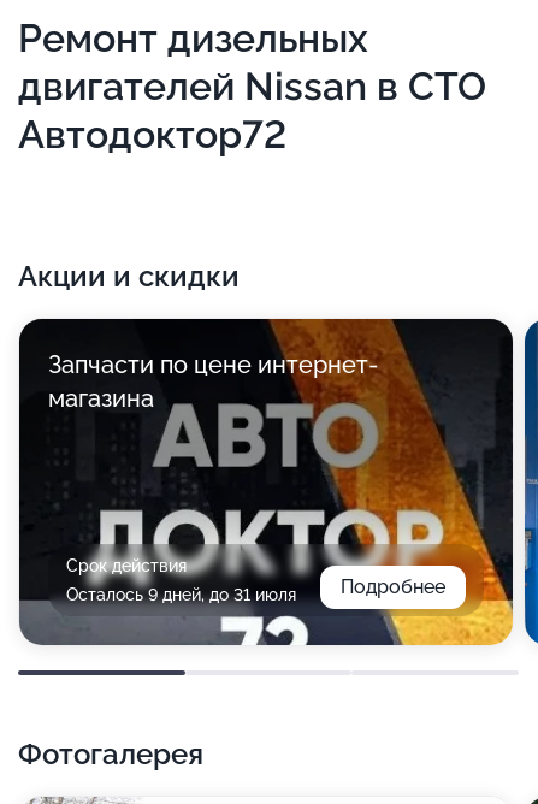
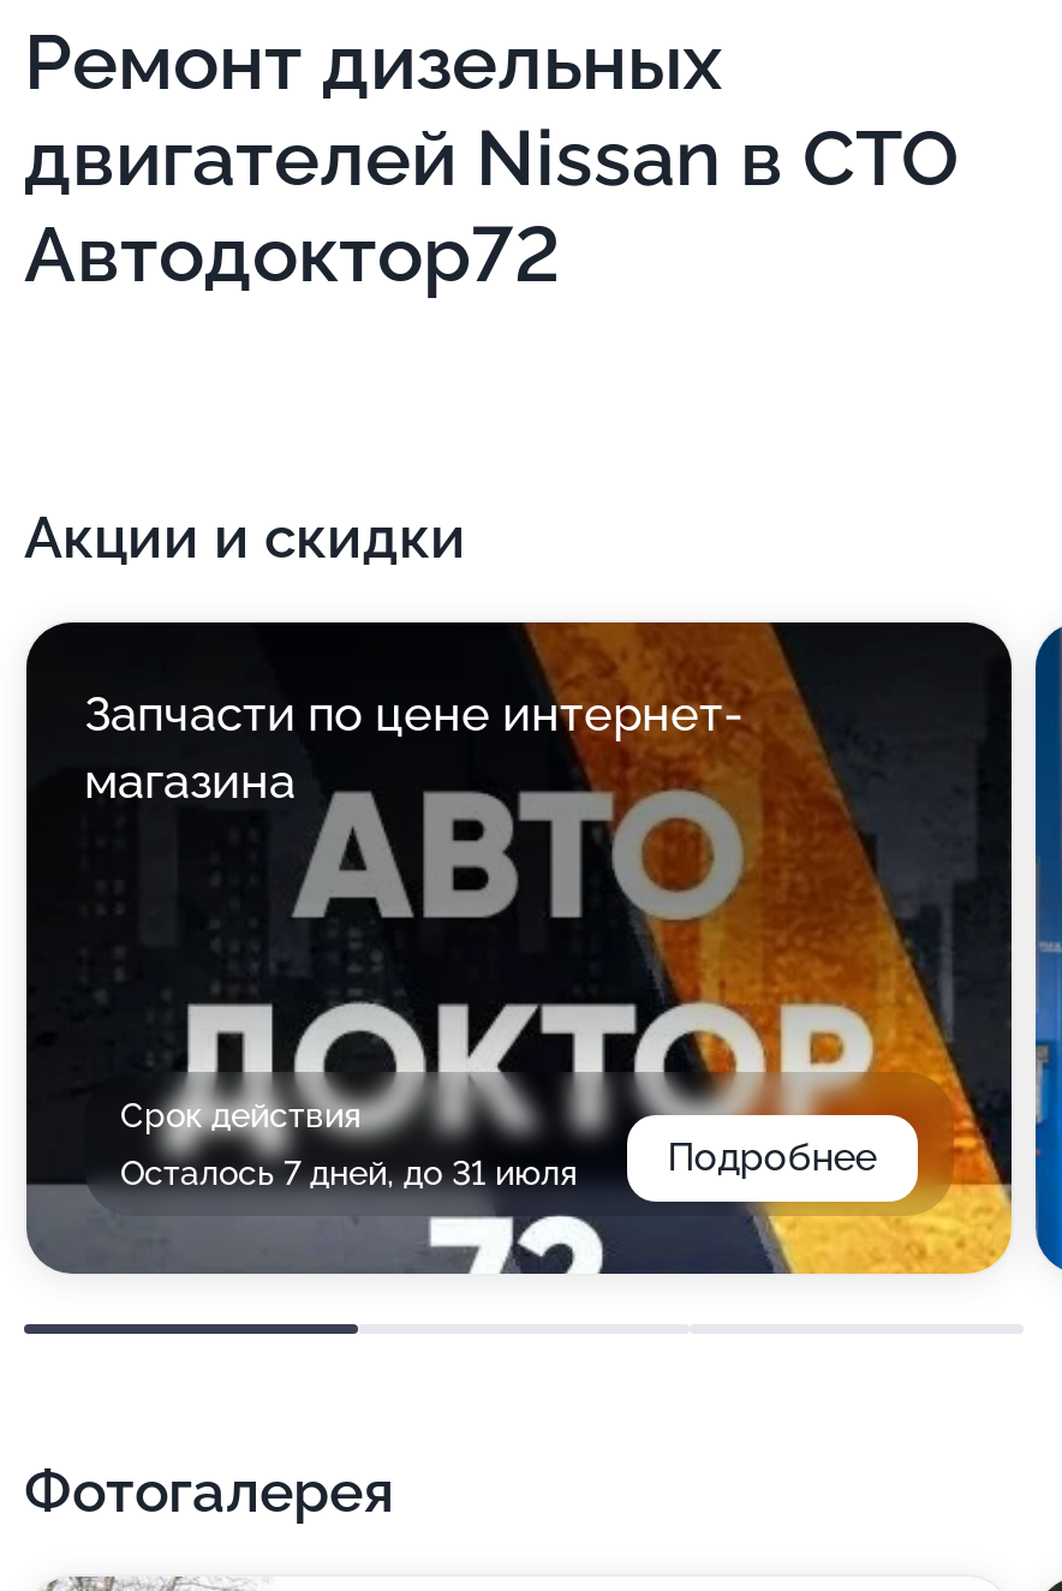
- Осталось 9 дней, до 31 июля
+ Осталось 7 дней, до 31 июля
